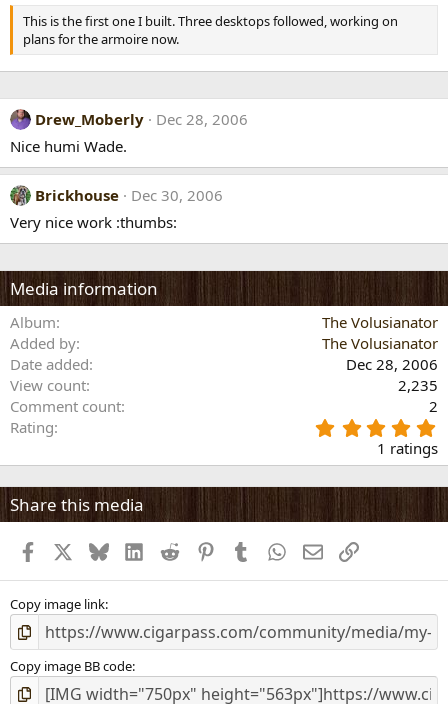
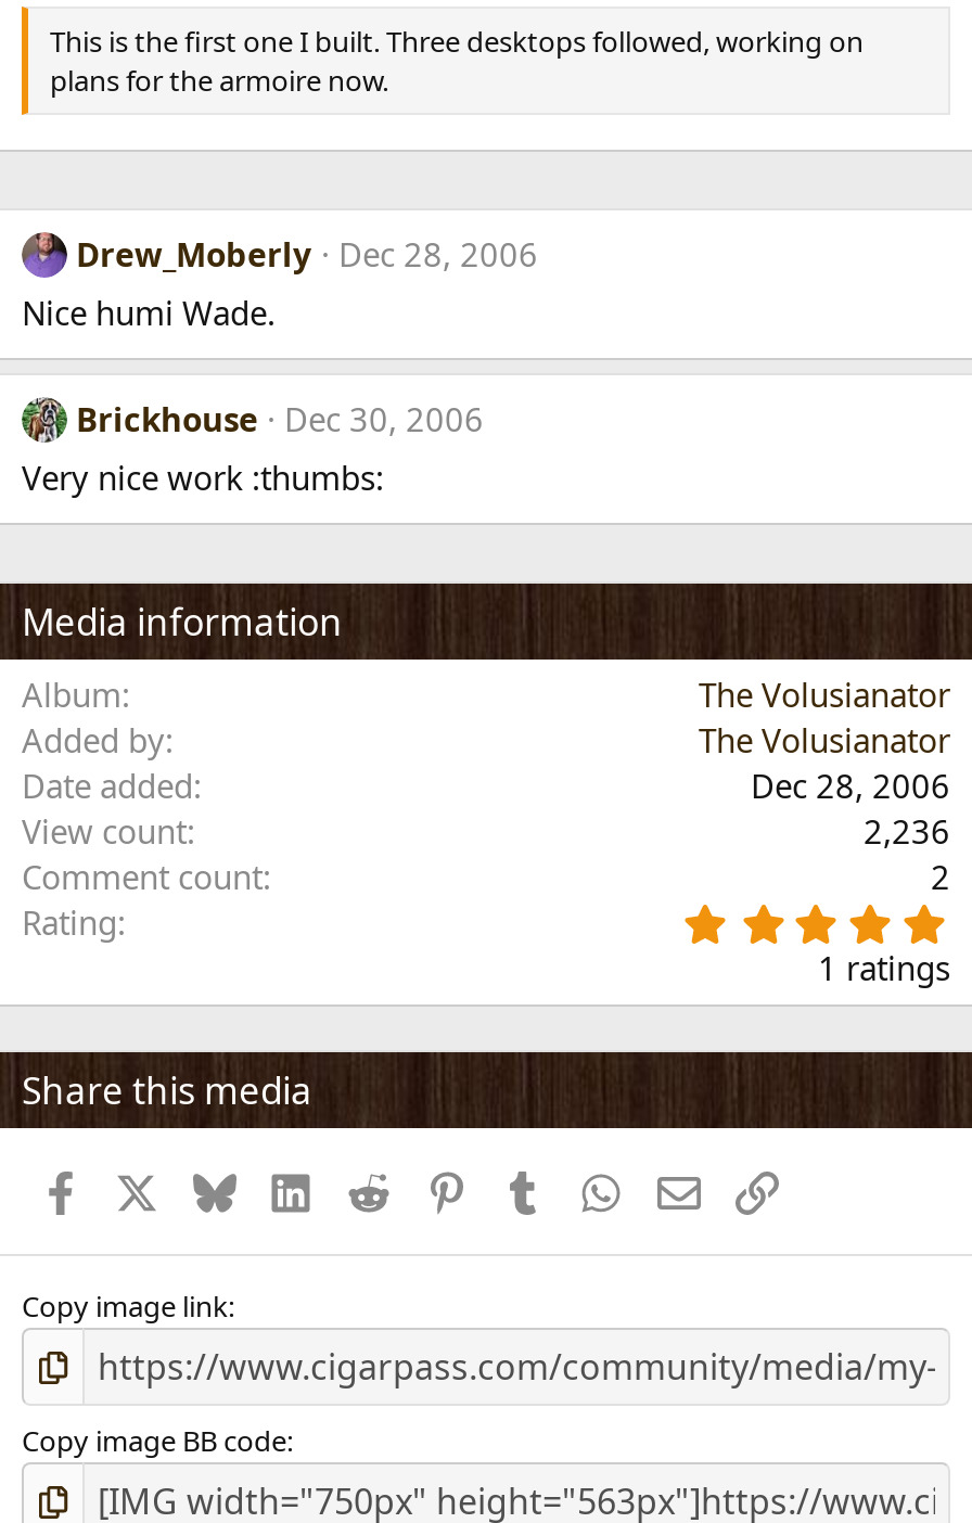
- 2,235
+ 2,236
